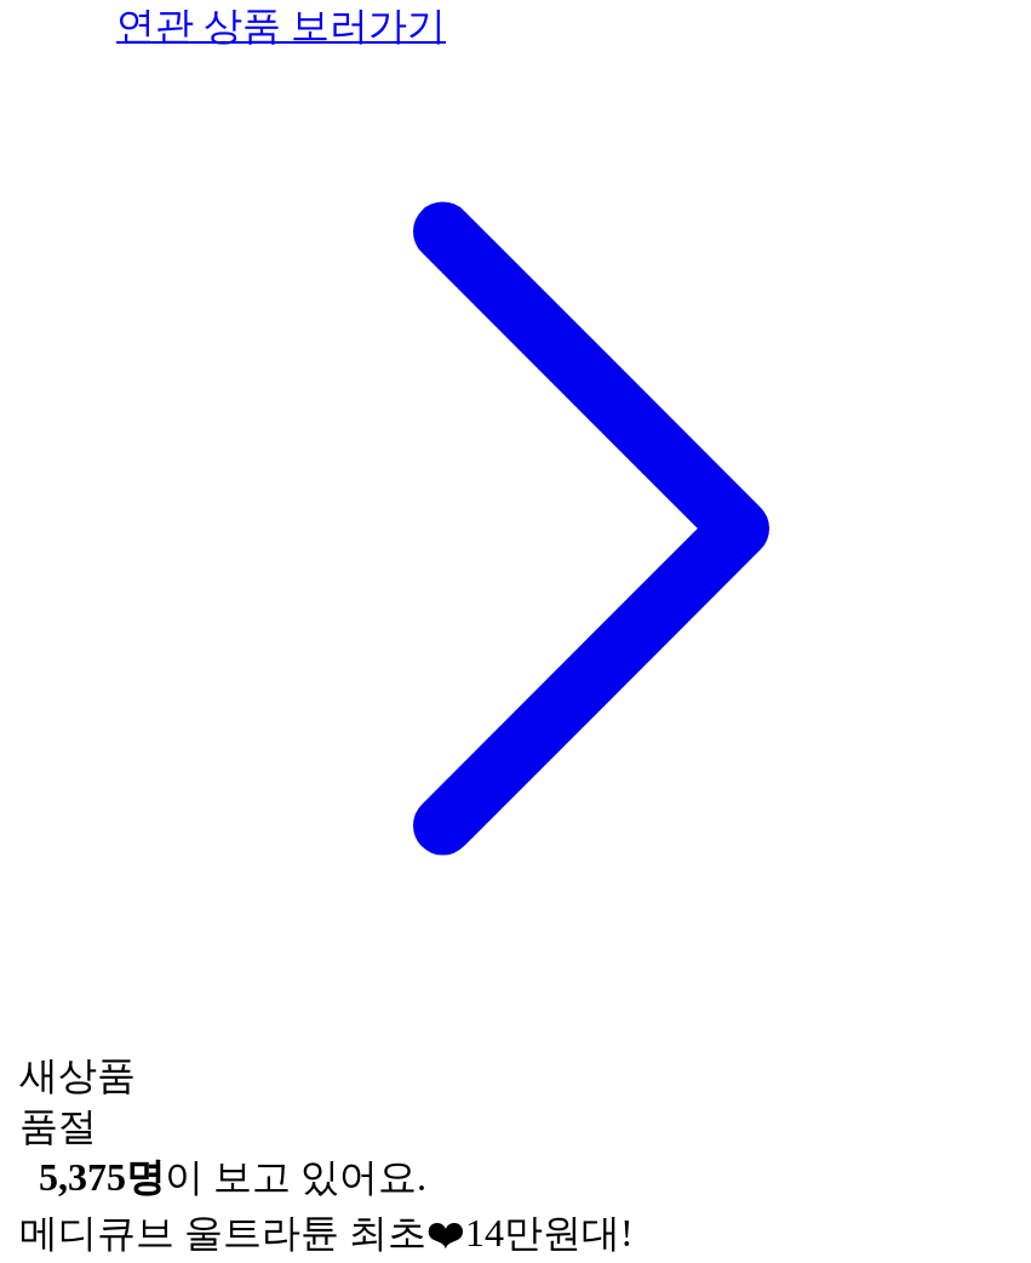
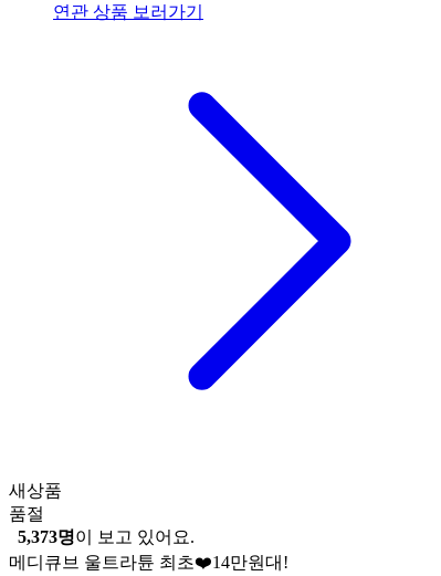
- 5,375명 이 보고 있어요.
+ 5,373명 이 보고 있어요.
